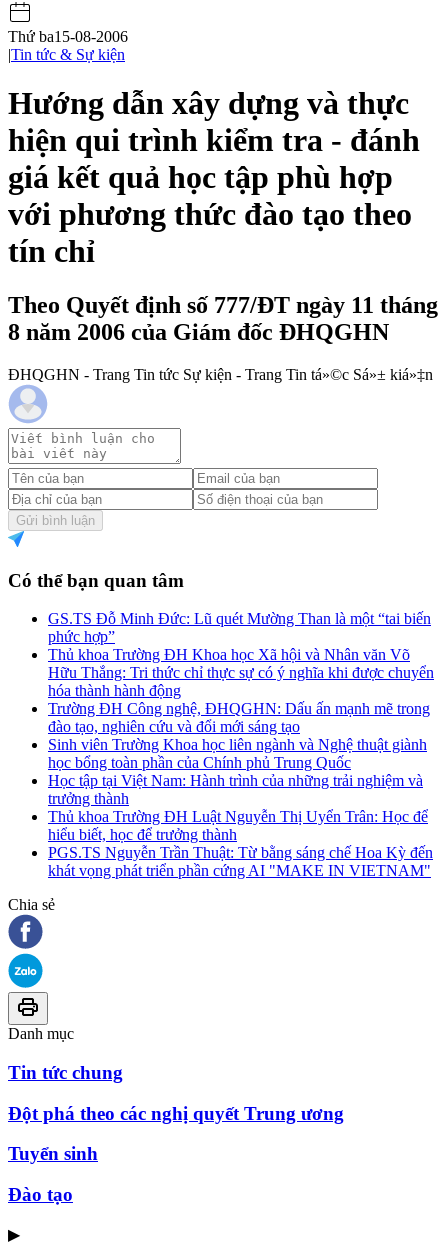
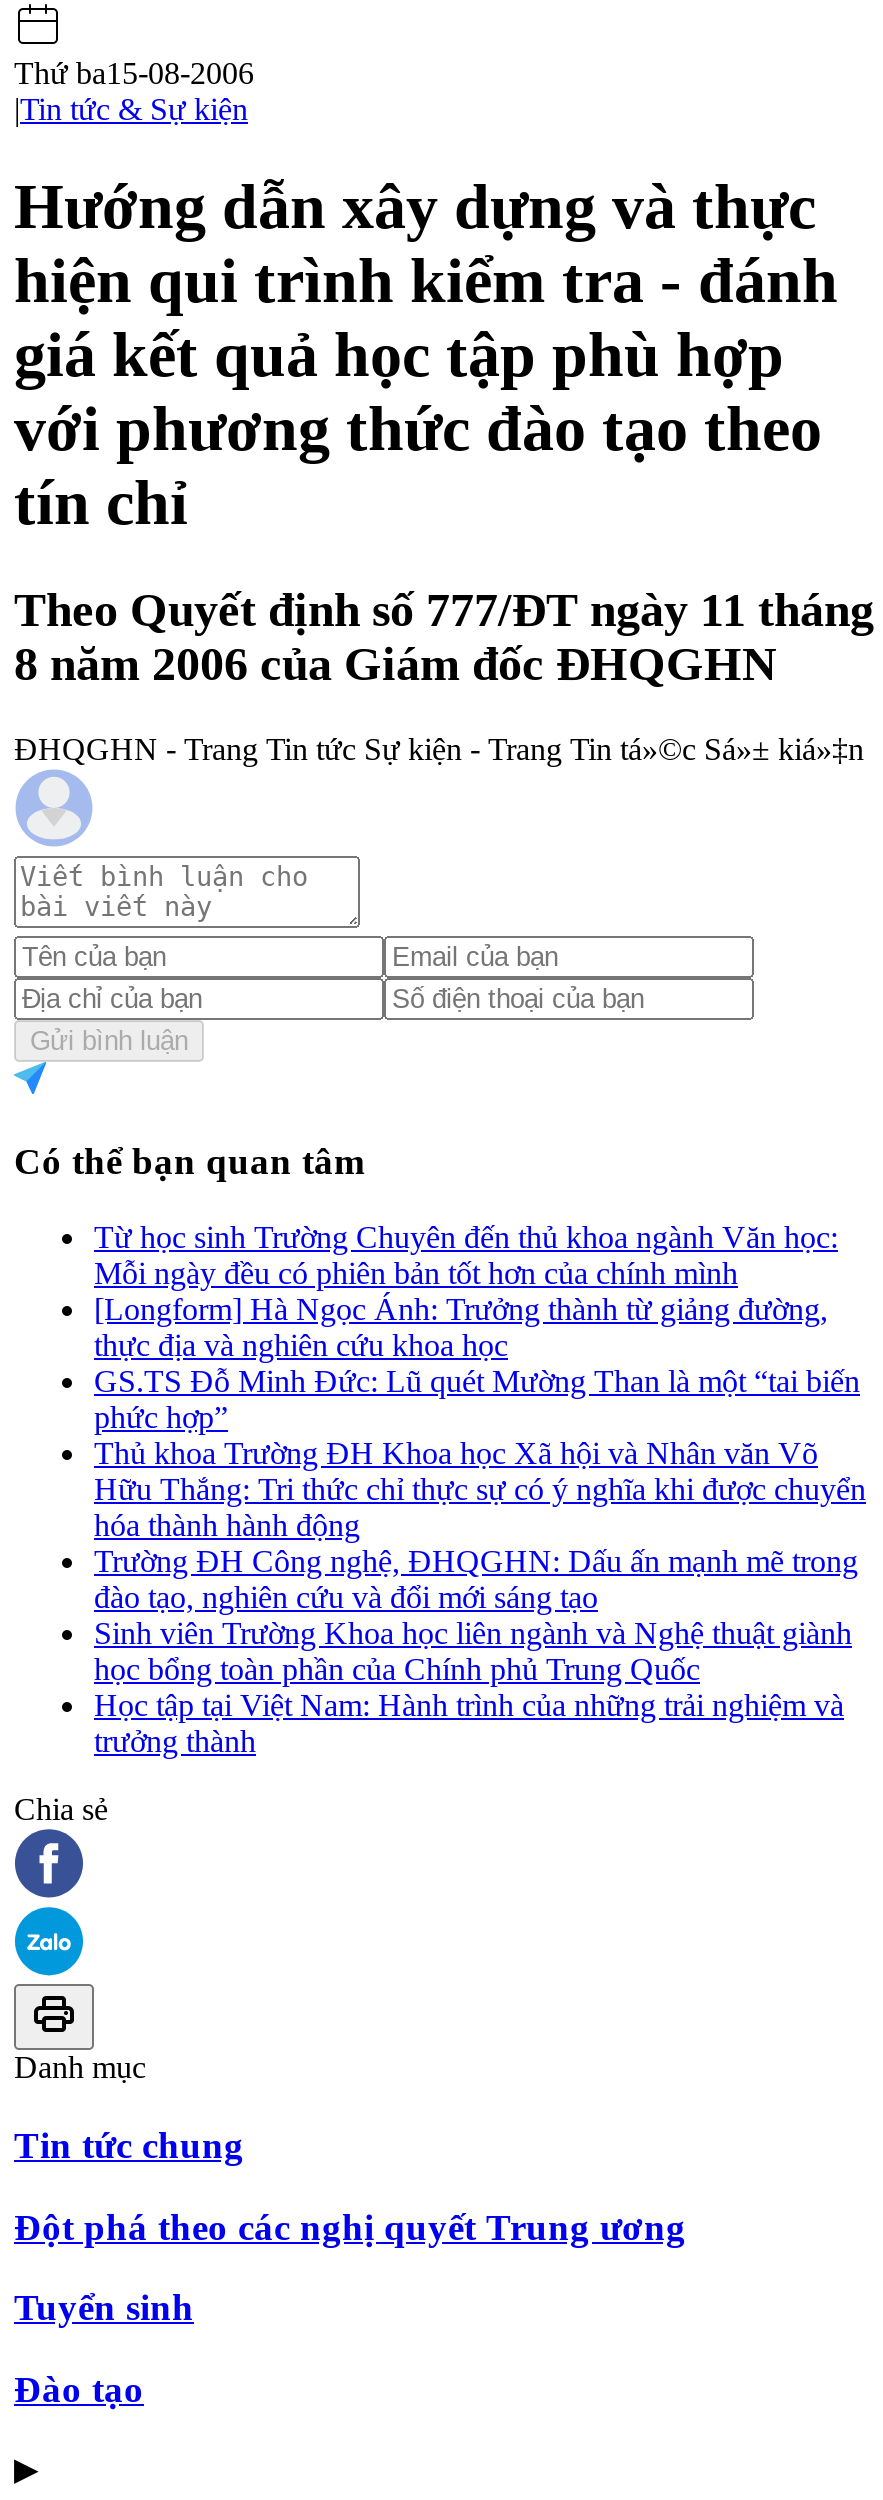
+ Từ học sinh Trường Chuyên đến thủ khoa ngành Văn học:
+ Mỗi ngày đều có phiên bản tốt hơn của chính mình
+ [Longform] Hà Ngọc Ánh: Trưởng thành từ giảng đường,
+ thực địa và nghiên cứu khoa học

moved down: GS.TS Đỗ Minh Đức: Lũ quét Mường Than là một “tai biến | phức hợp” | Thủ khoa Trường ĐH Khoa học Xã hội và Nhân văn Võ | ... | Học tập tại Việt Nam: Hành trình của những trải nghiệm và | trưởng thành

- Thủ khoa Trường ĐH Luật Nguyễn Thị Uyển Trân: Học để
- hiểu biết, học để trưởng thành
- PGS.TS Nguyễn Trần Thuật: Từ bằng sáng chế Hoa Kỳ đến
- khát vọng phát triển phần cứng AI "MAKE IN VIETNAM"
